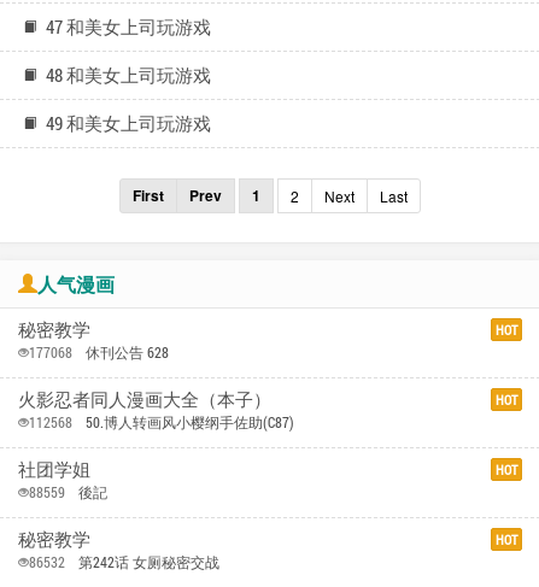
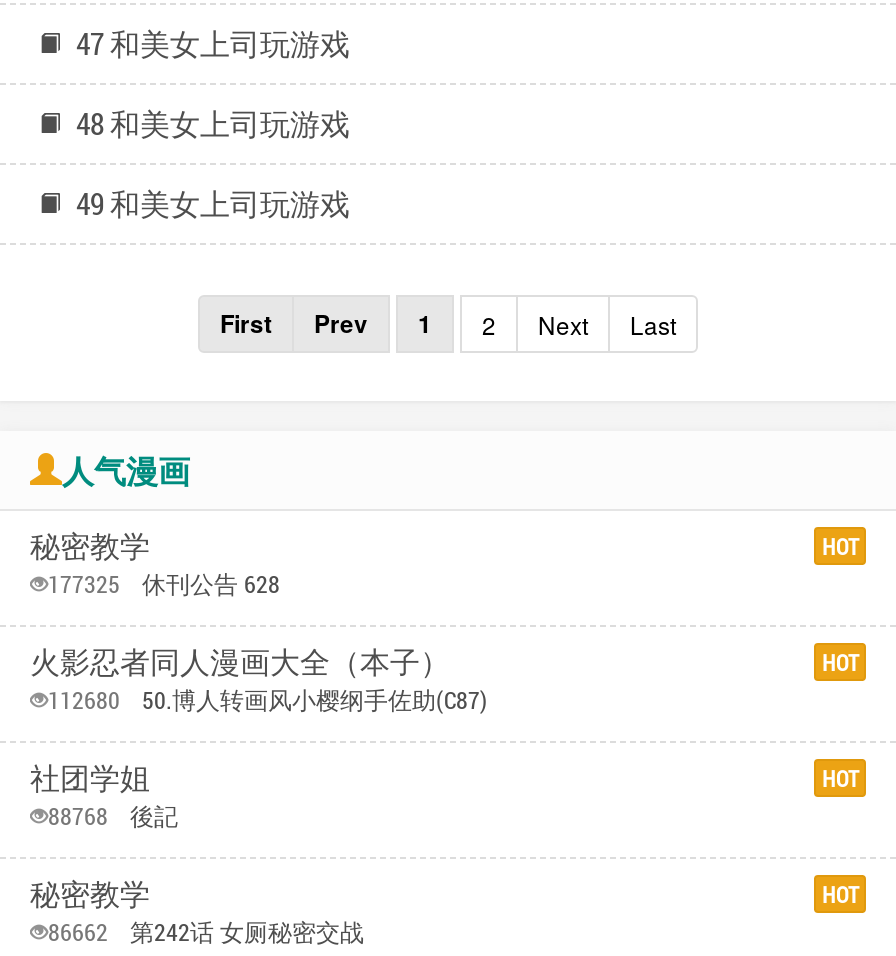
- 177068 休刊公告 628
+ 177325 休刊公告 628

- 112568 50.博人转画风小樱纲手佐助(C87)
+ 112680 50.博人转画风小樱纲手佐助(C87)

- 88559 後記
+ 88768 後記

- 86532 第242话 女厕秘密交战
+ 86662 第242话 女厕秘密交战
